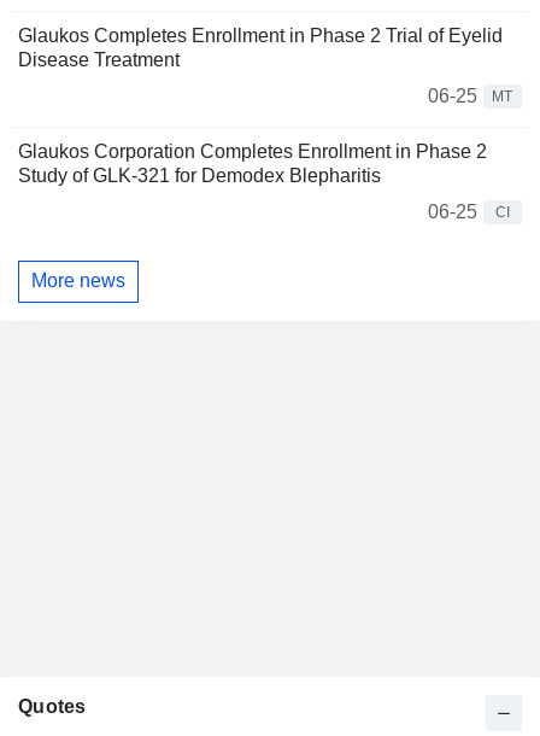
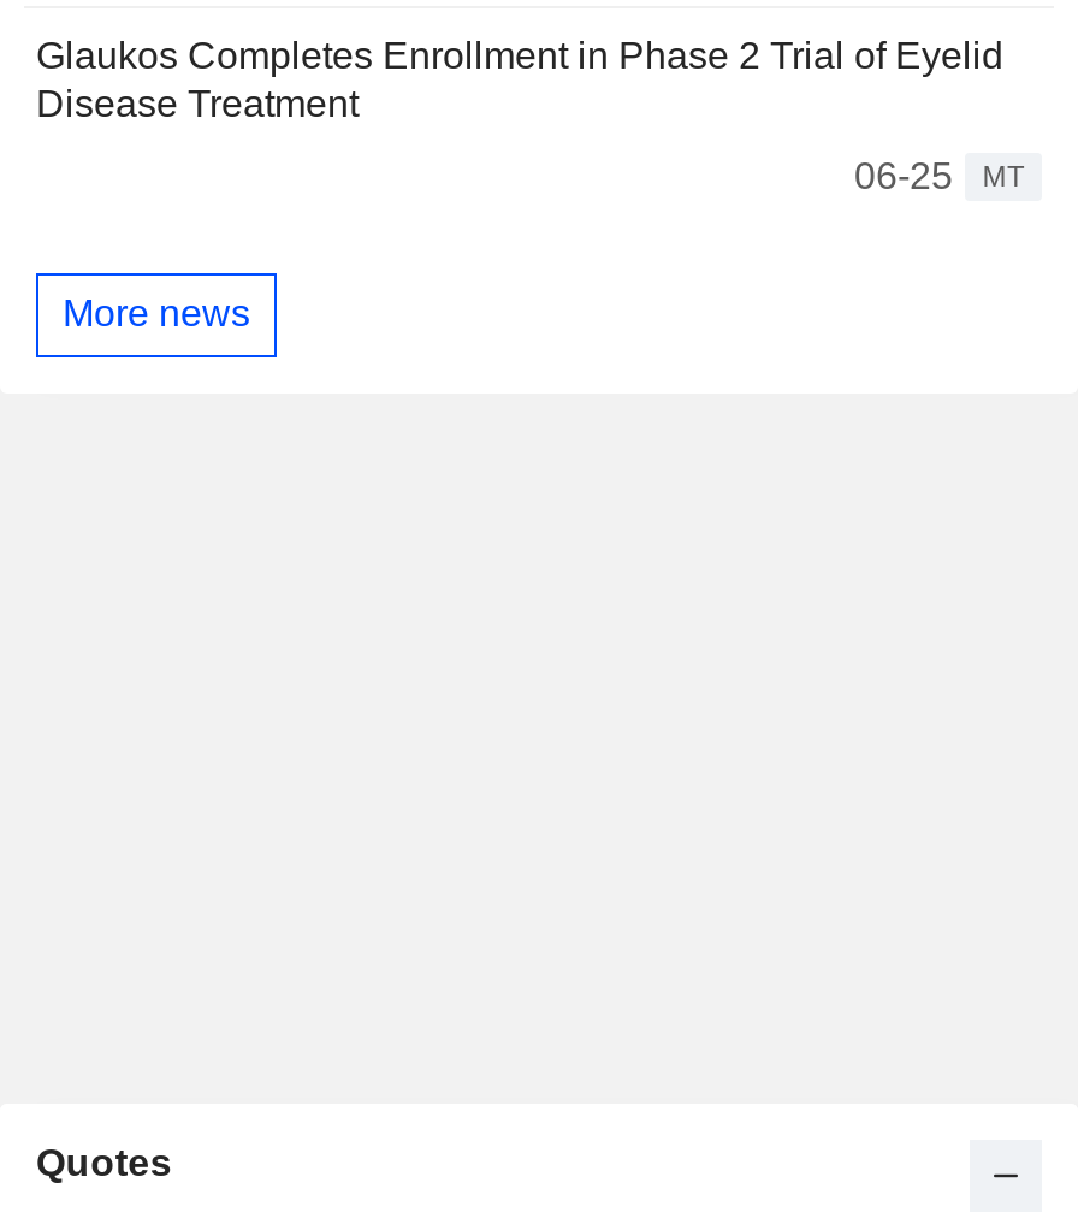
- Glaukos Corporation Completes Enrollment in Phase 2
- Study of GLK-321 for Demodex Blepharitis
- 06-25
- CI
